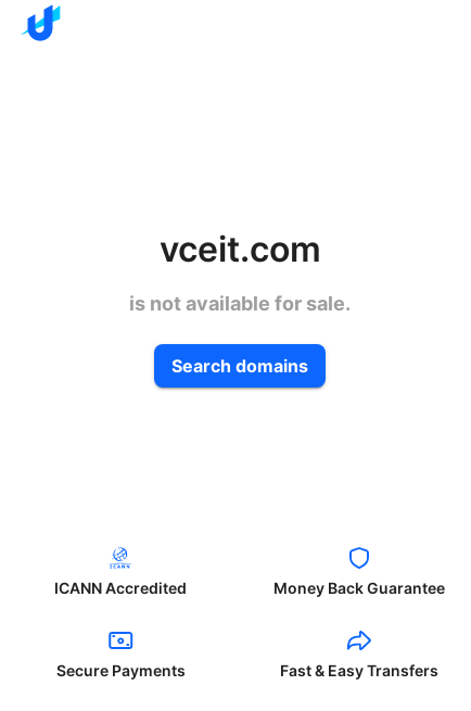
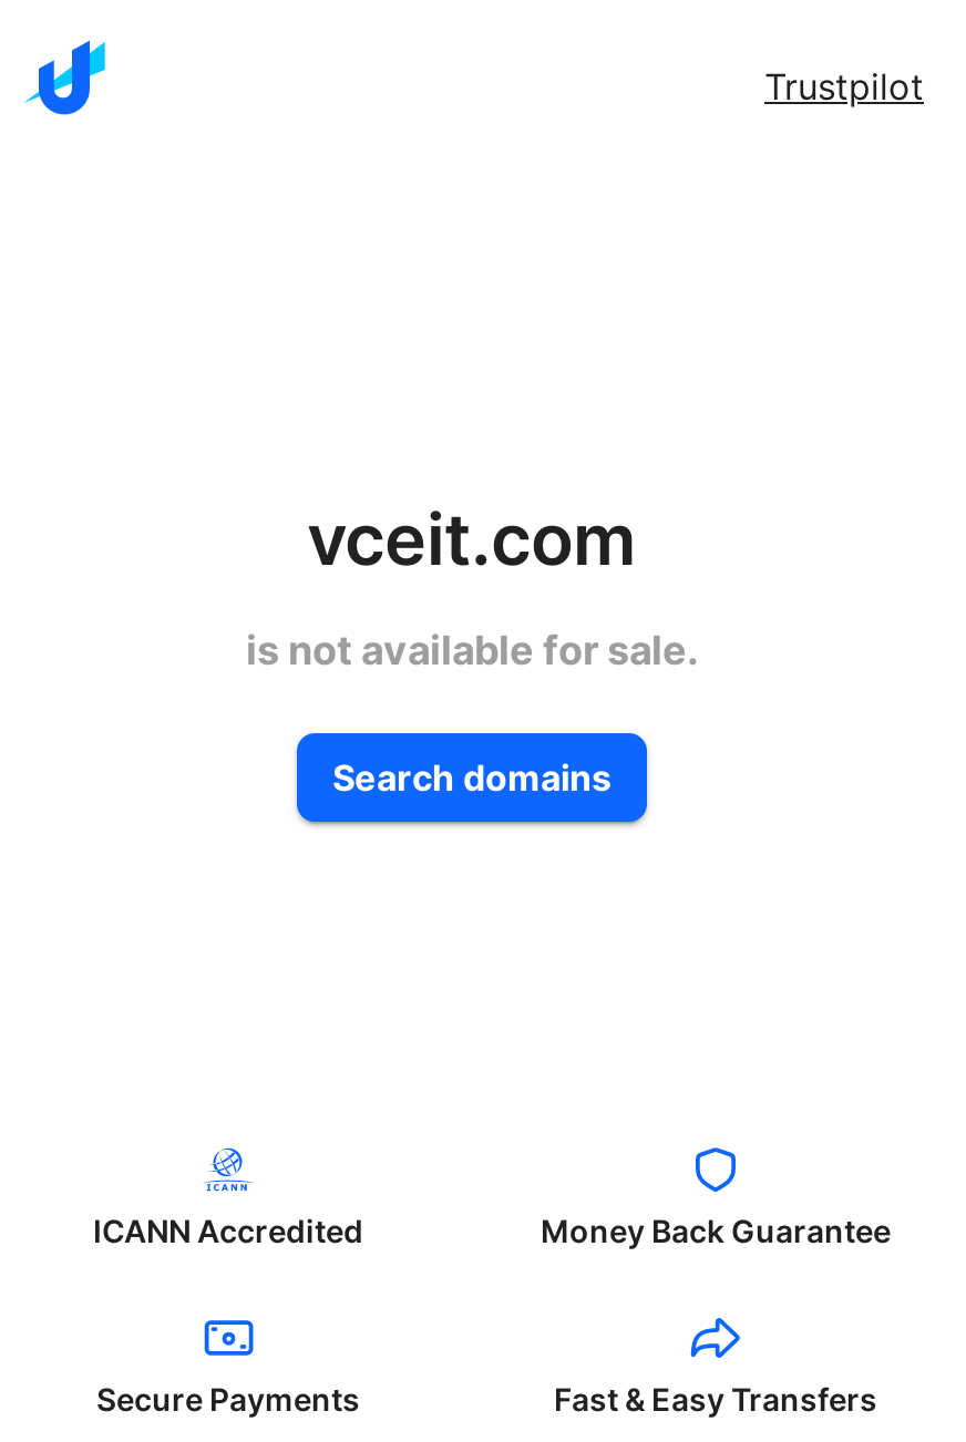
+ Trustpilot
